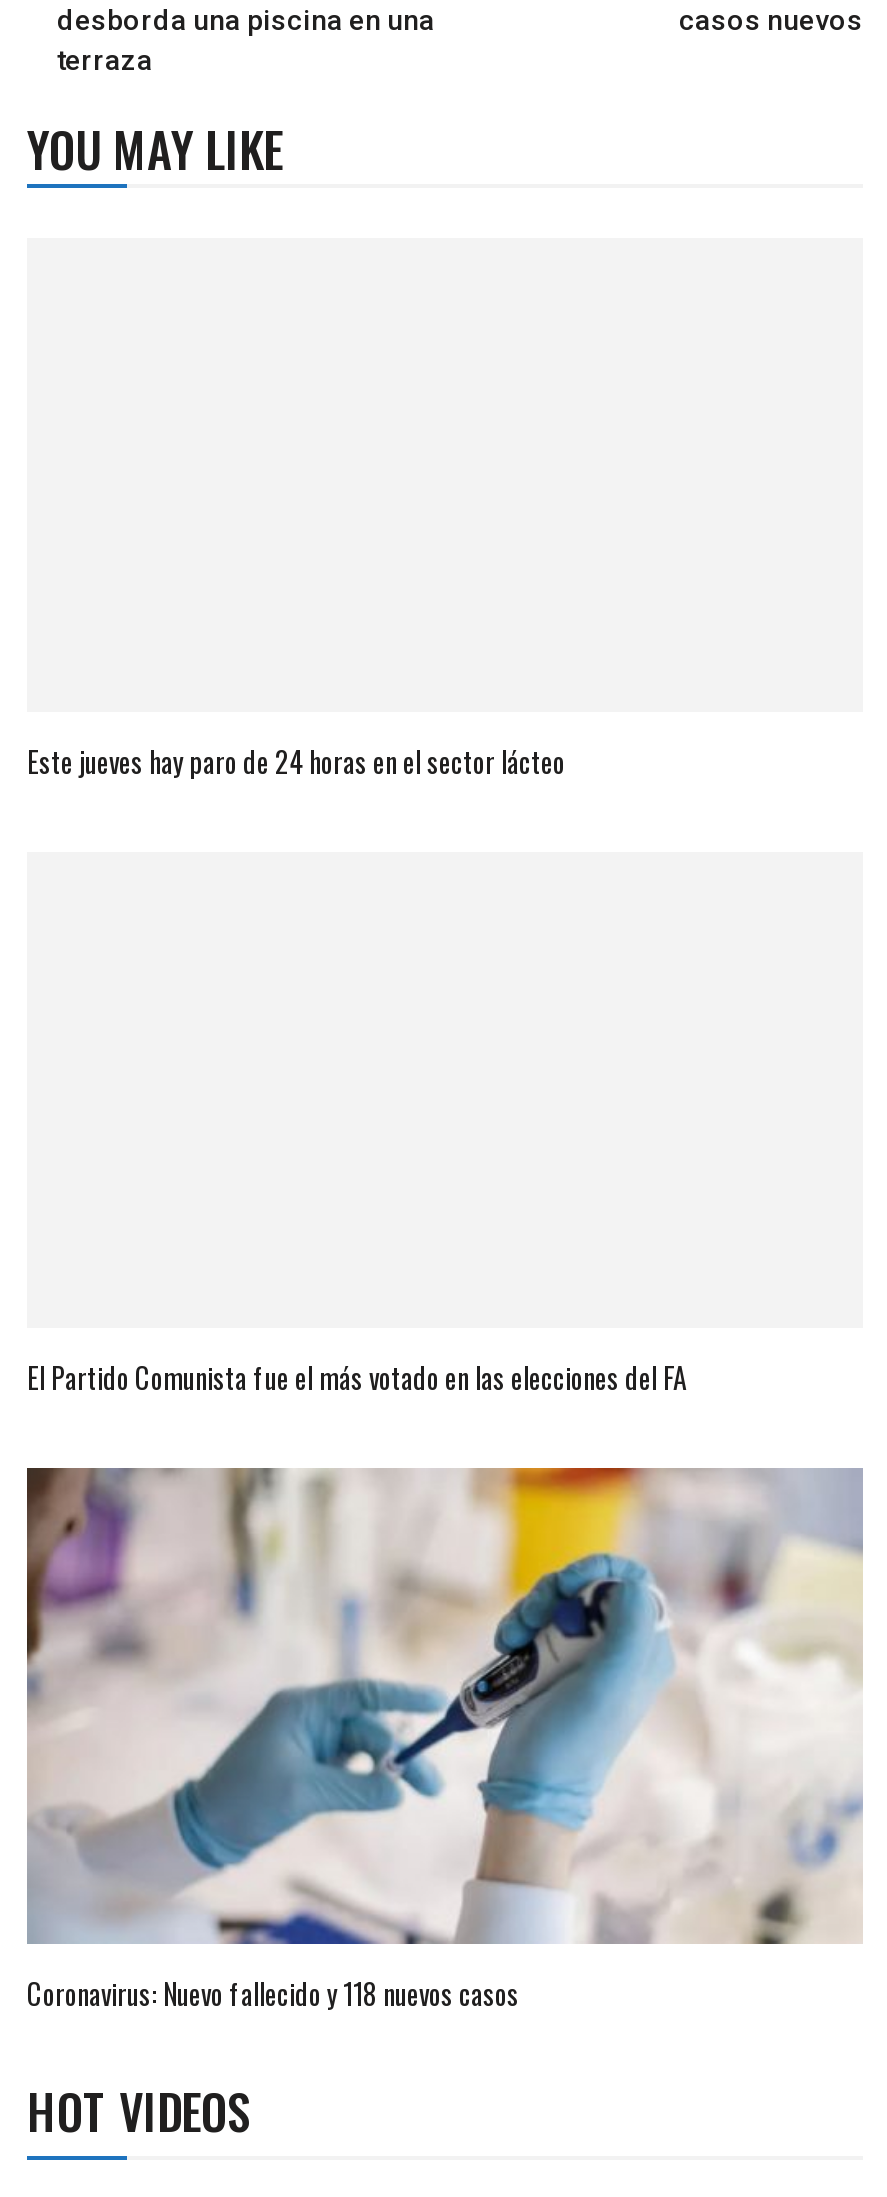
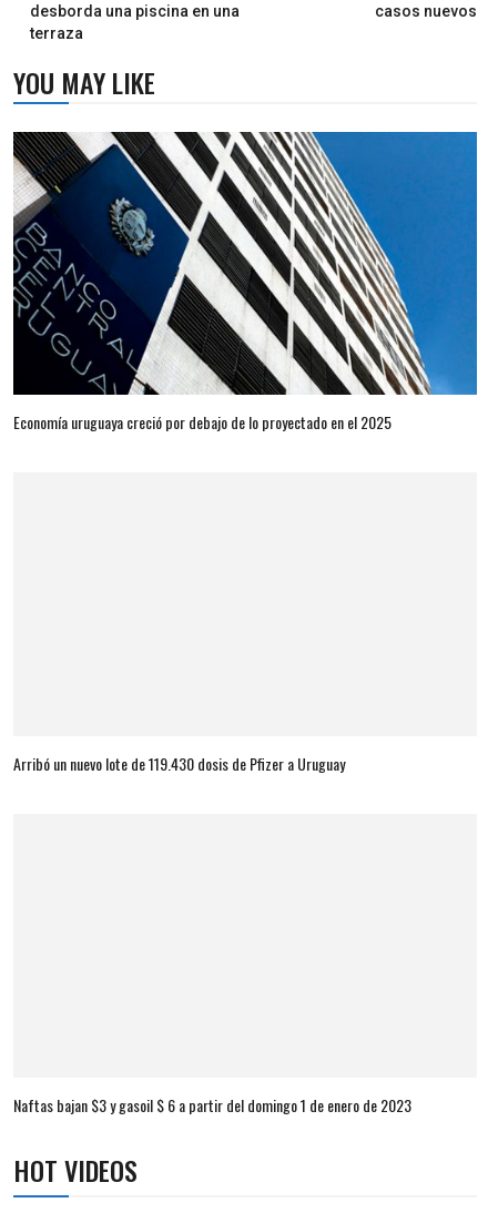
+ [image]

- Este jueves hay paro de 24 horas en el sector lácteo
+ Economía uruguaya creció por debajo de lo proyectado en el 2025

- El Partido Comunista fue el más votado en las elecciones del FA
+ Arribó un nuevo lote de 119.430 dosis de Pfizer a Uruguay

- [image]

- Coronavirus: Nuevo fallecido y 118 nuevos casos
+ Naftas bajan $3 y gasoil $ 6 a partir del domingo 1 de enero de 2023
